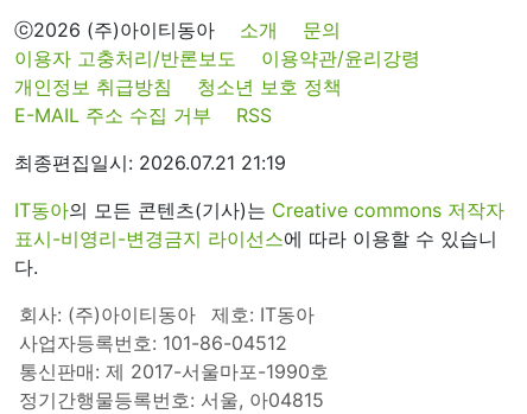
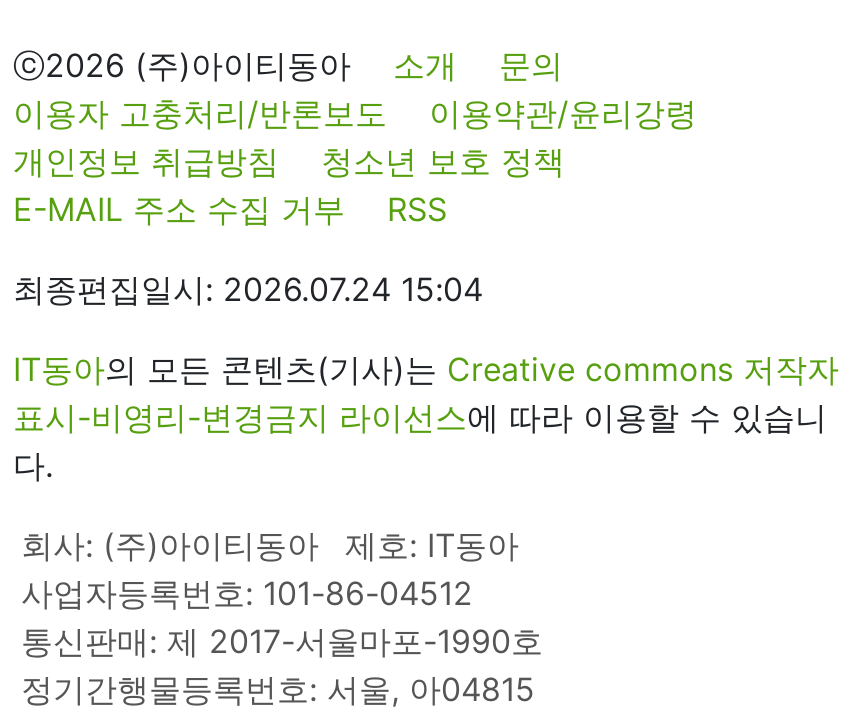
- 최종편집일시: 2026.07.21 21:19
+ 최종편집일시: 2026.07.24 15:04
